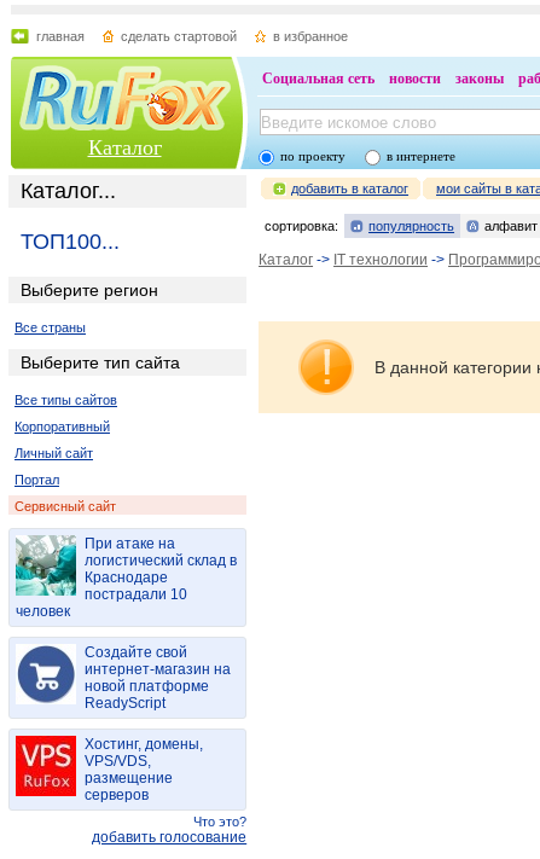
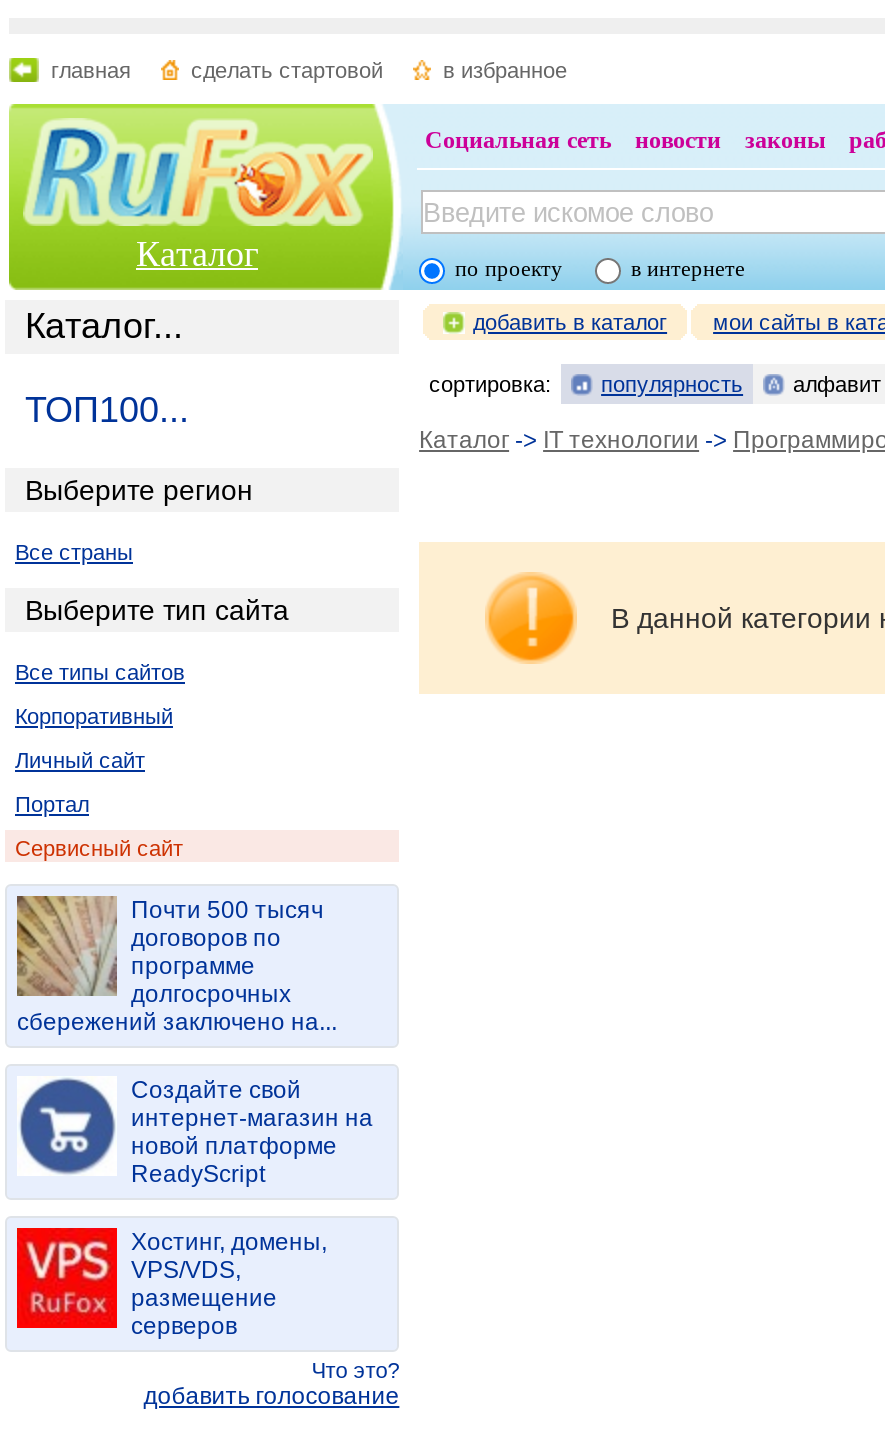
- [image]
- При атаке на
- логистический склад в
- Краснодаре
- пострадали 10
- человек
+ [image]
+ Почти 500 тысяч
+ договоров по
+ программе
+ долгосрочных
+ сбережений заключено на...
